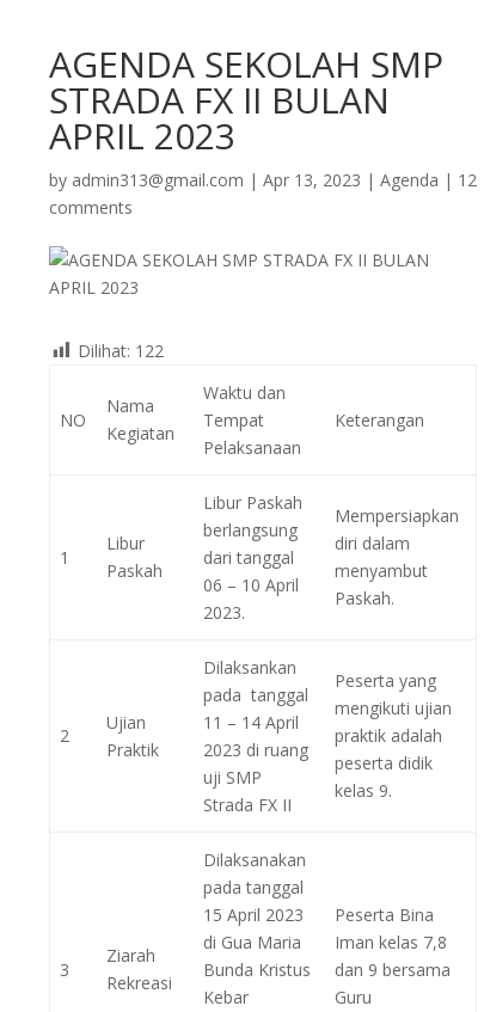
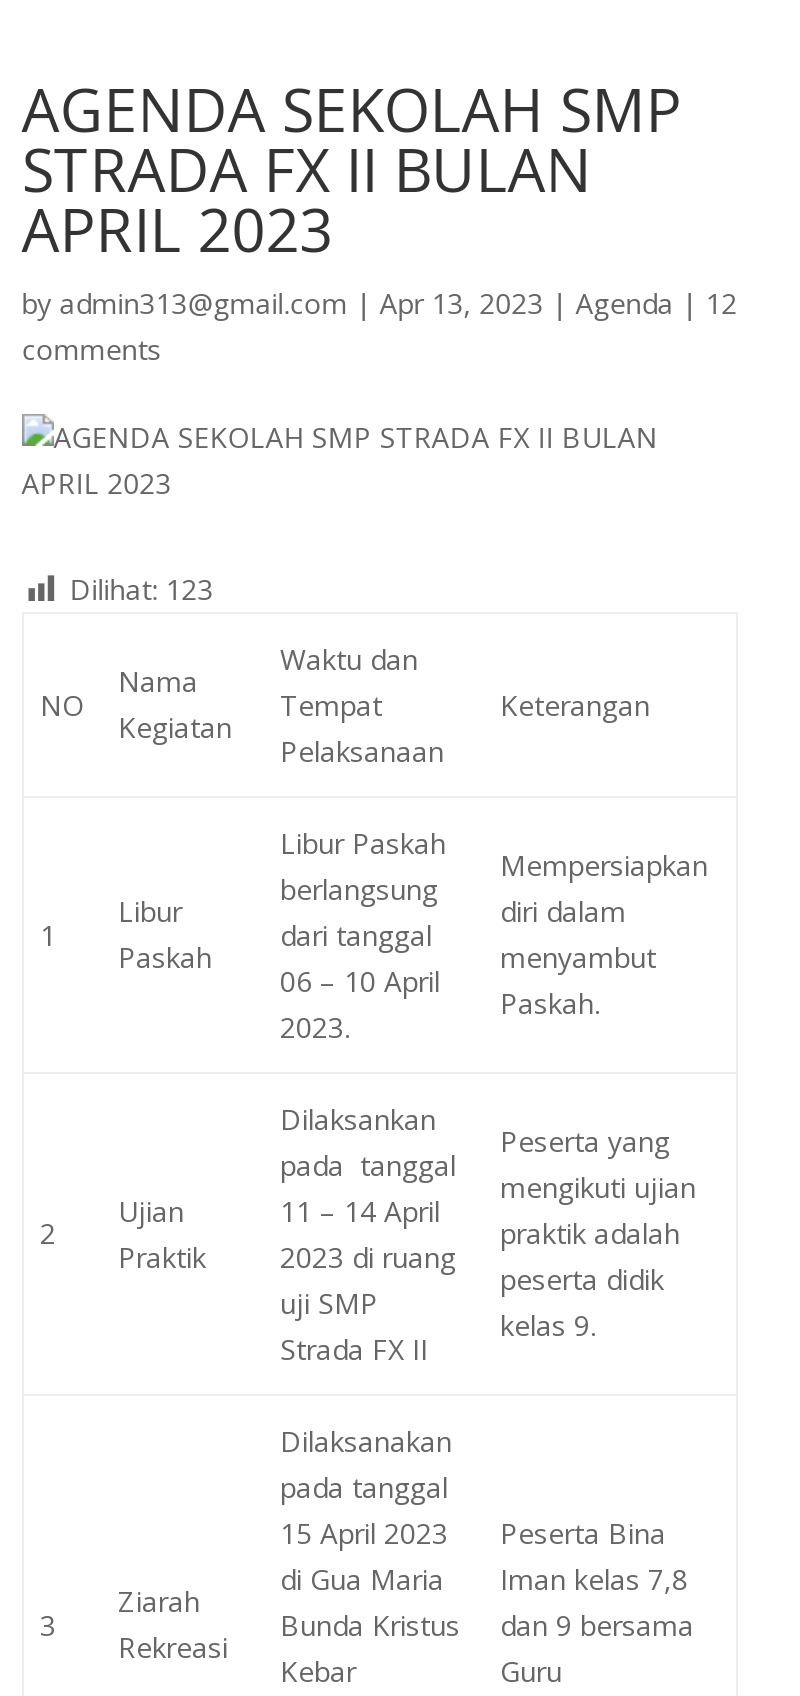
- Dilihat: 122
+ Dilihat: 123
